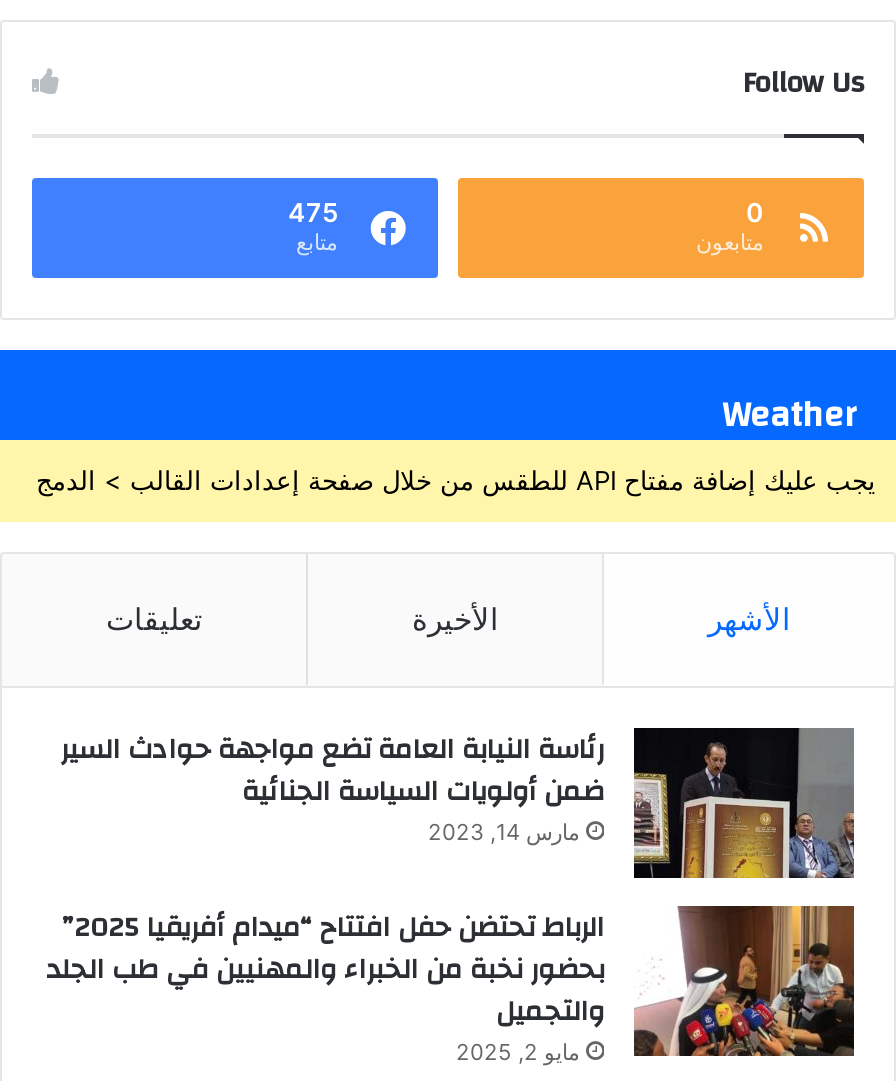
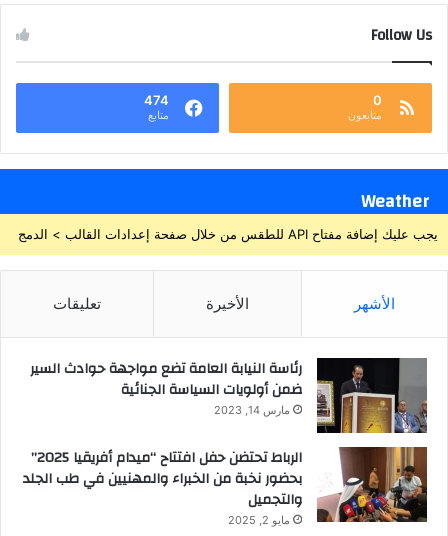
- 475
+ 474
